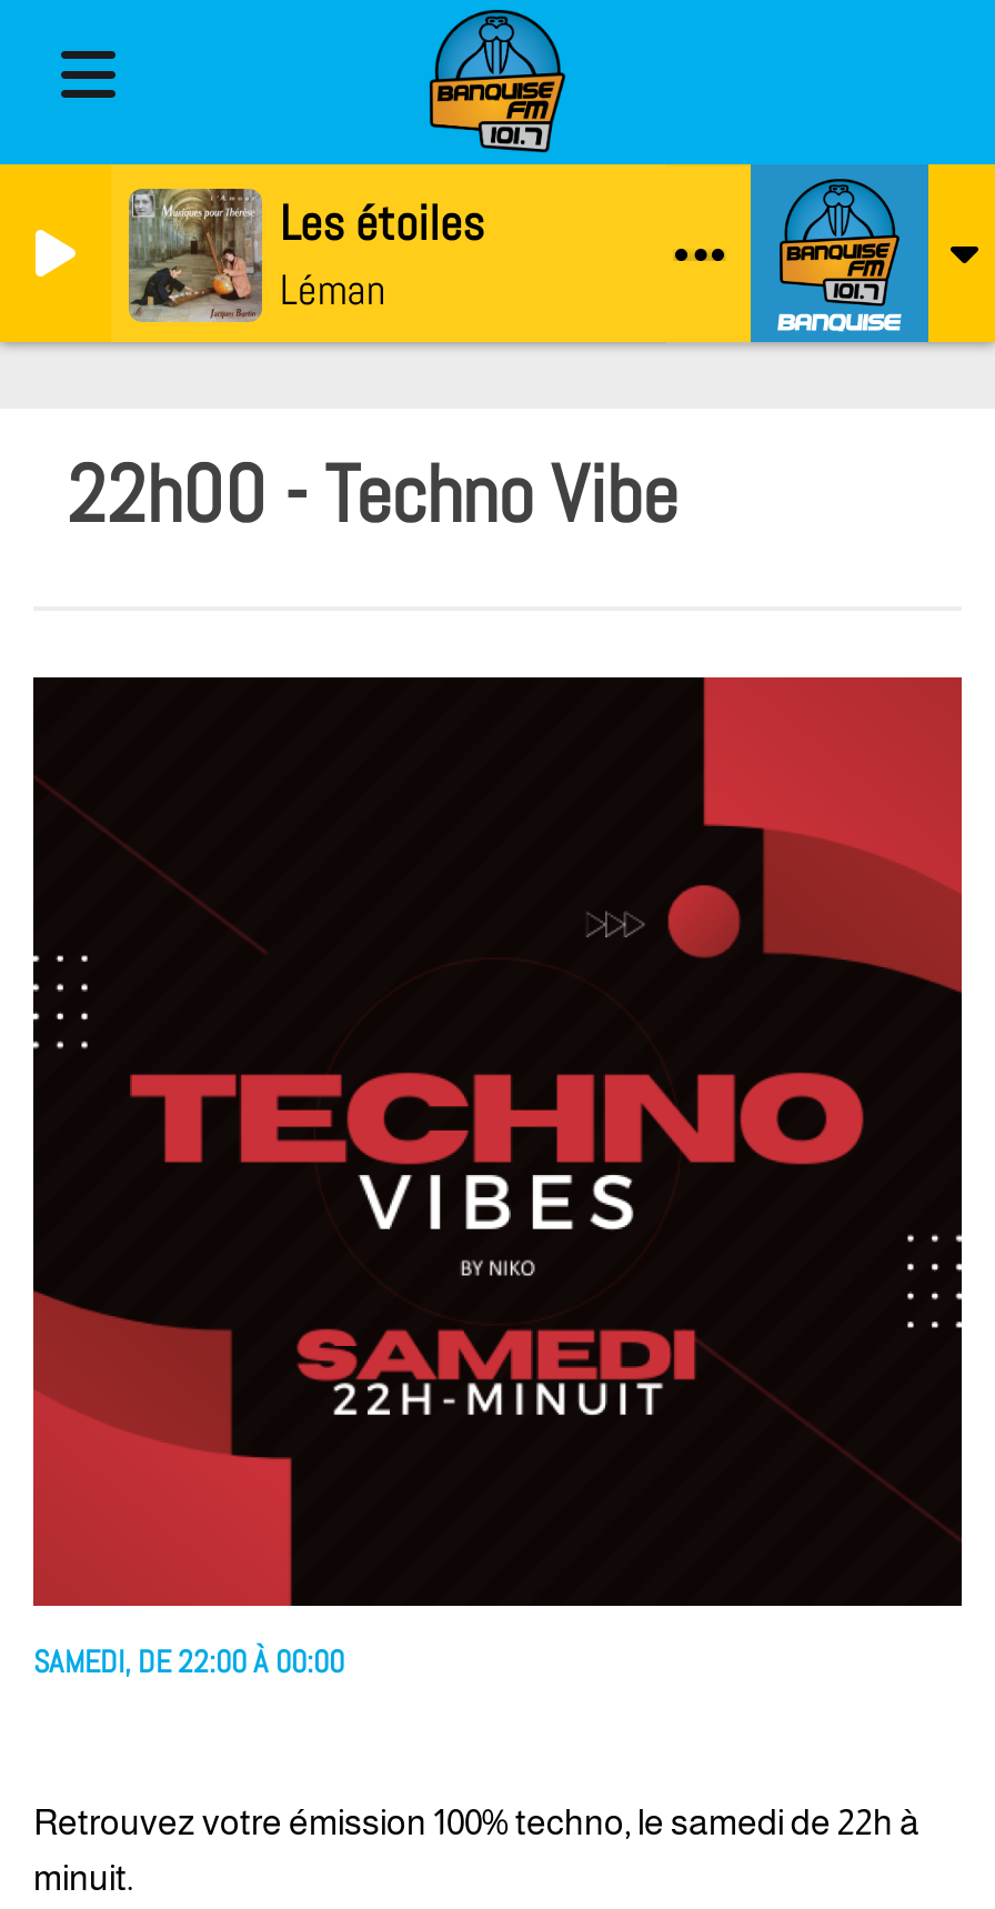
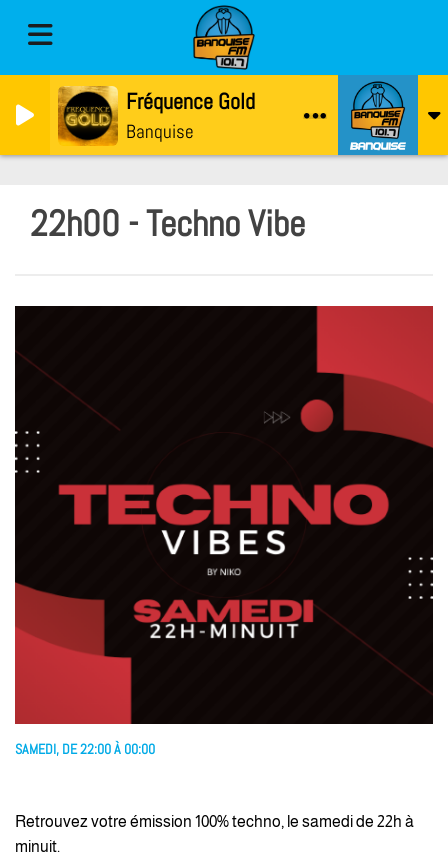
- [image]
- Les étoiles
- Léman
+ [image]
+ Fréquence Gold
+ Banquise
